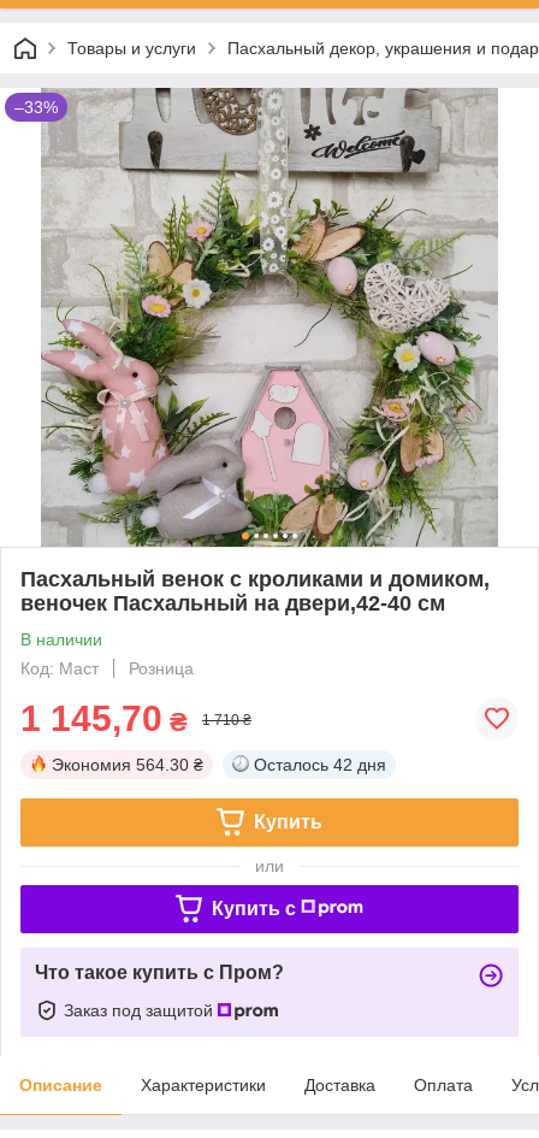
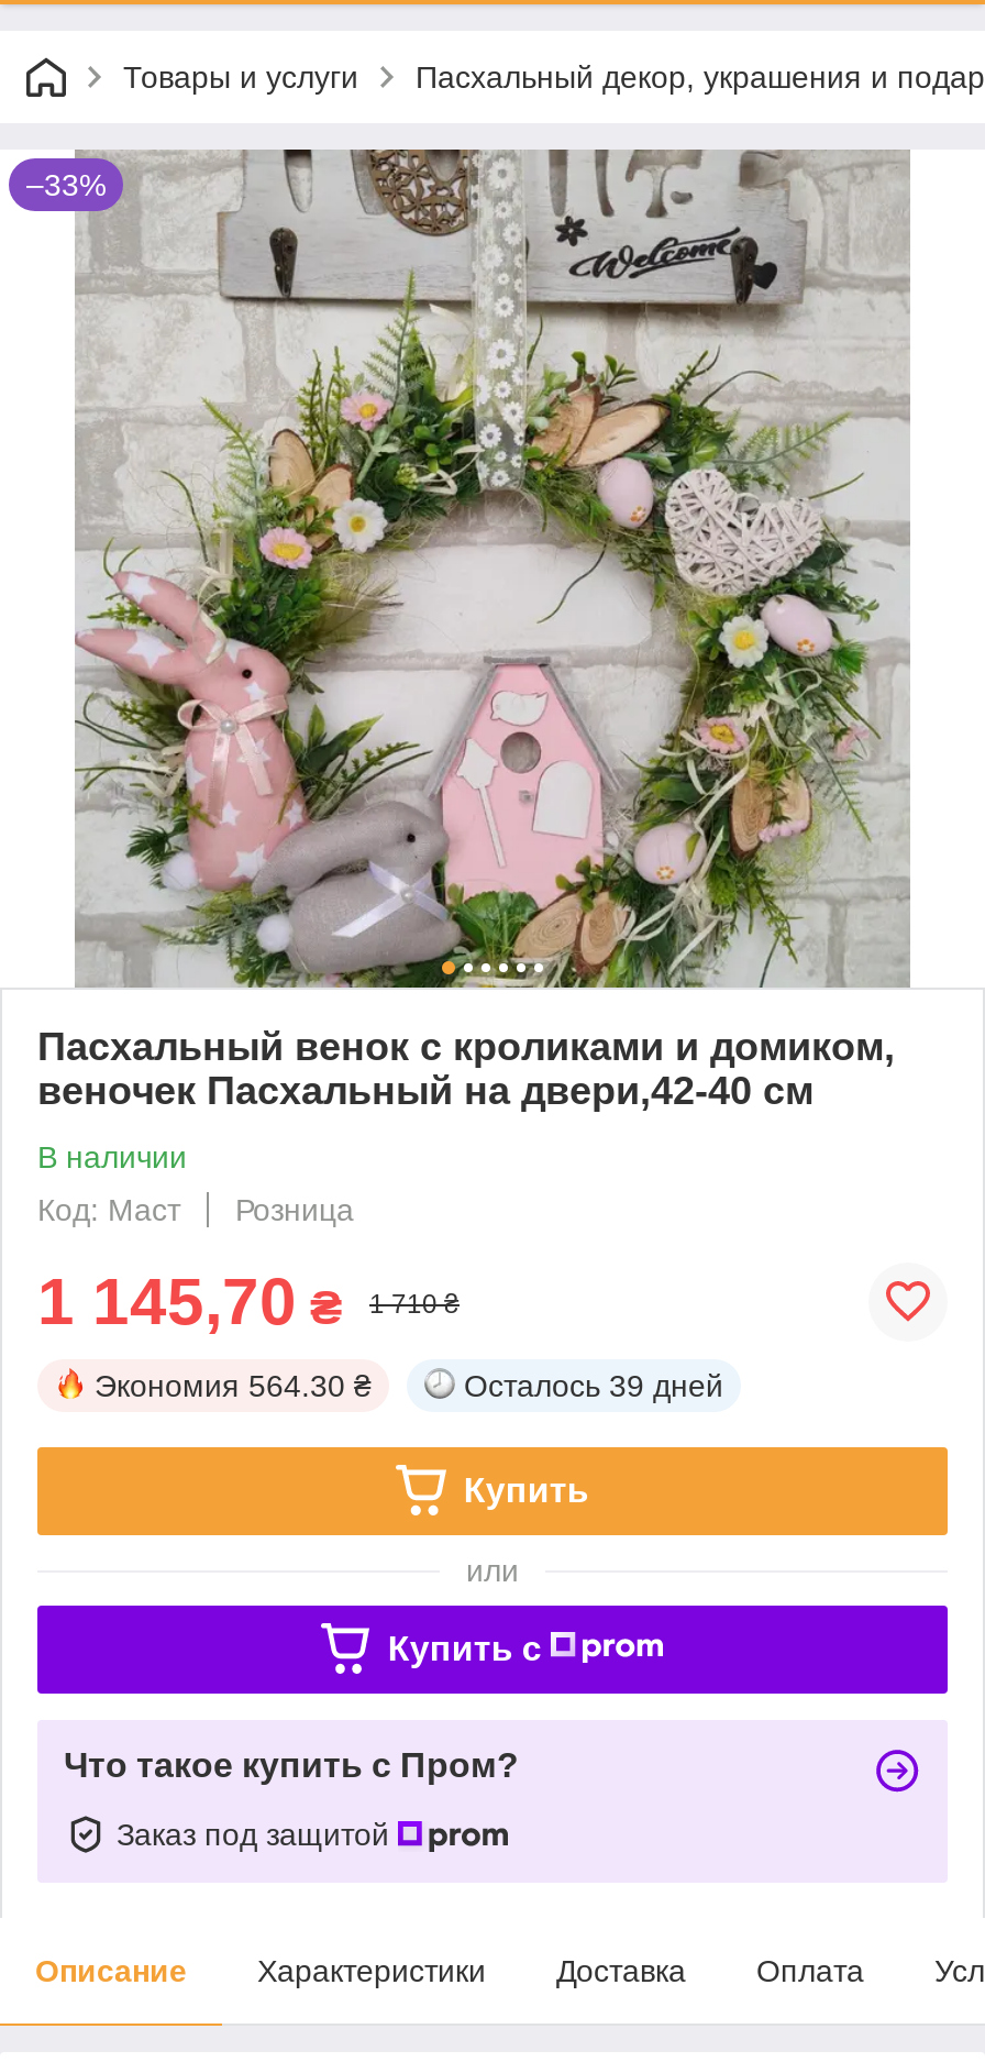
- Осталось 42 дня
+ Осталось 39 дней
